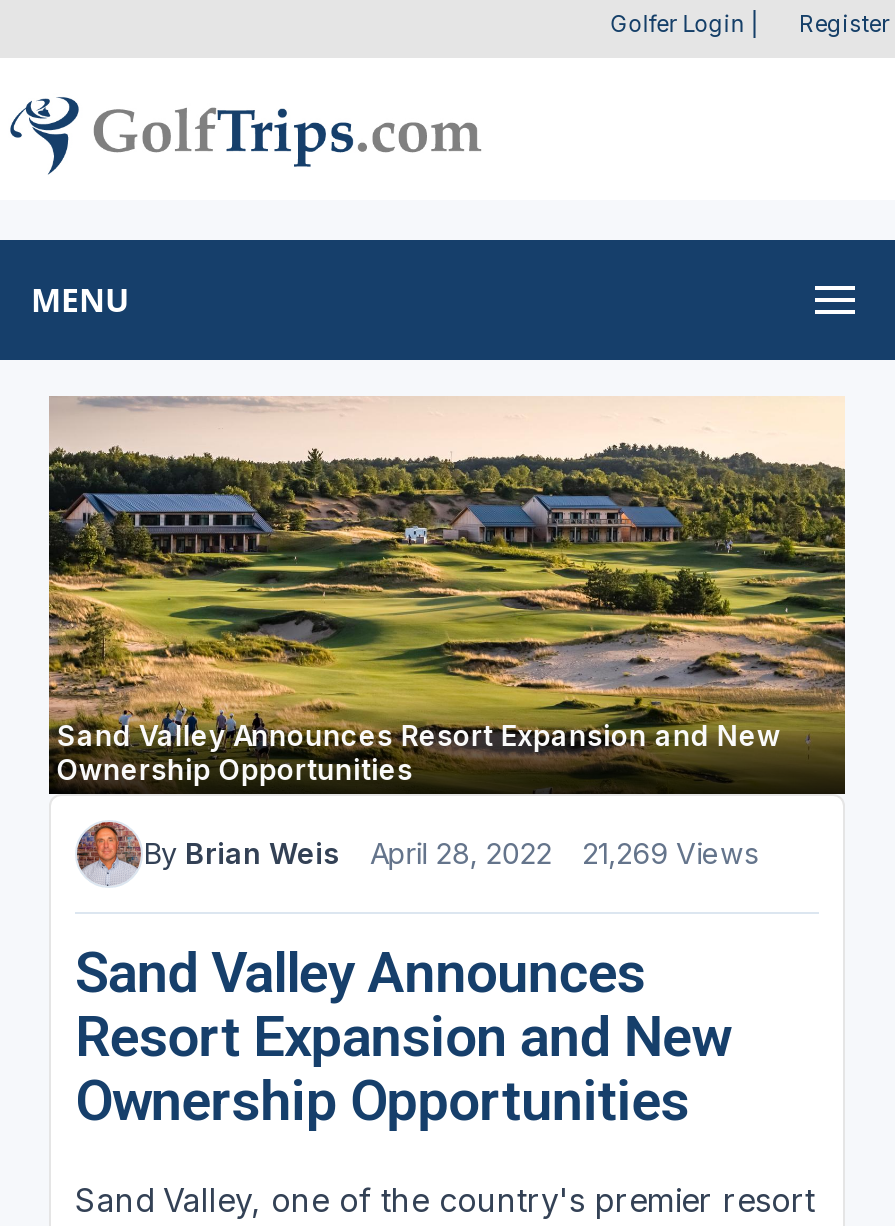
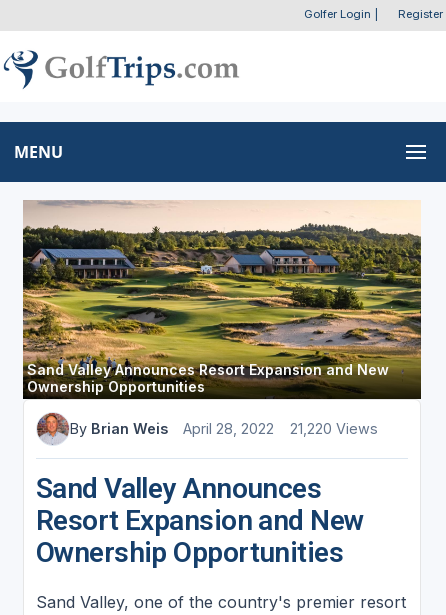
- By Brian Weis April 28, 2022 21,269 Views
+ By Brian Weis April 28, 2022 21,220 Views
